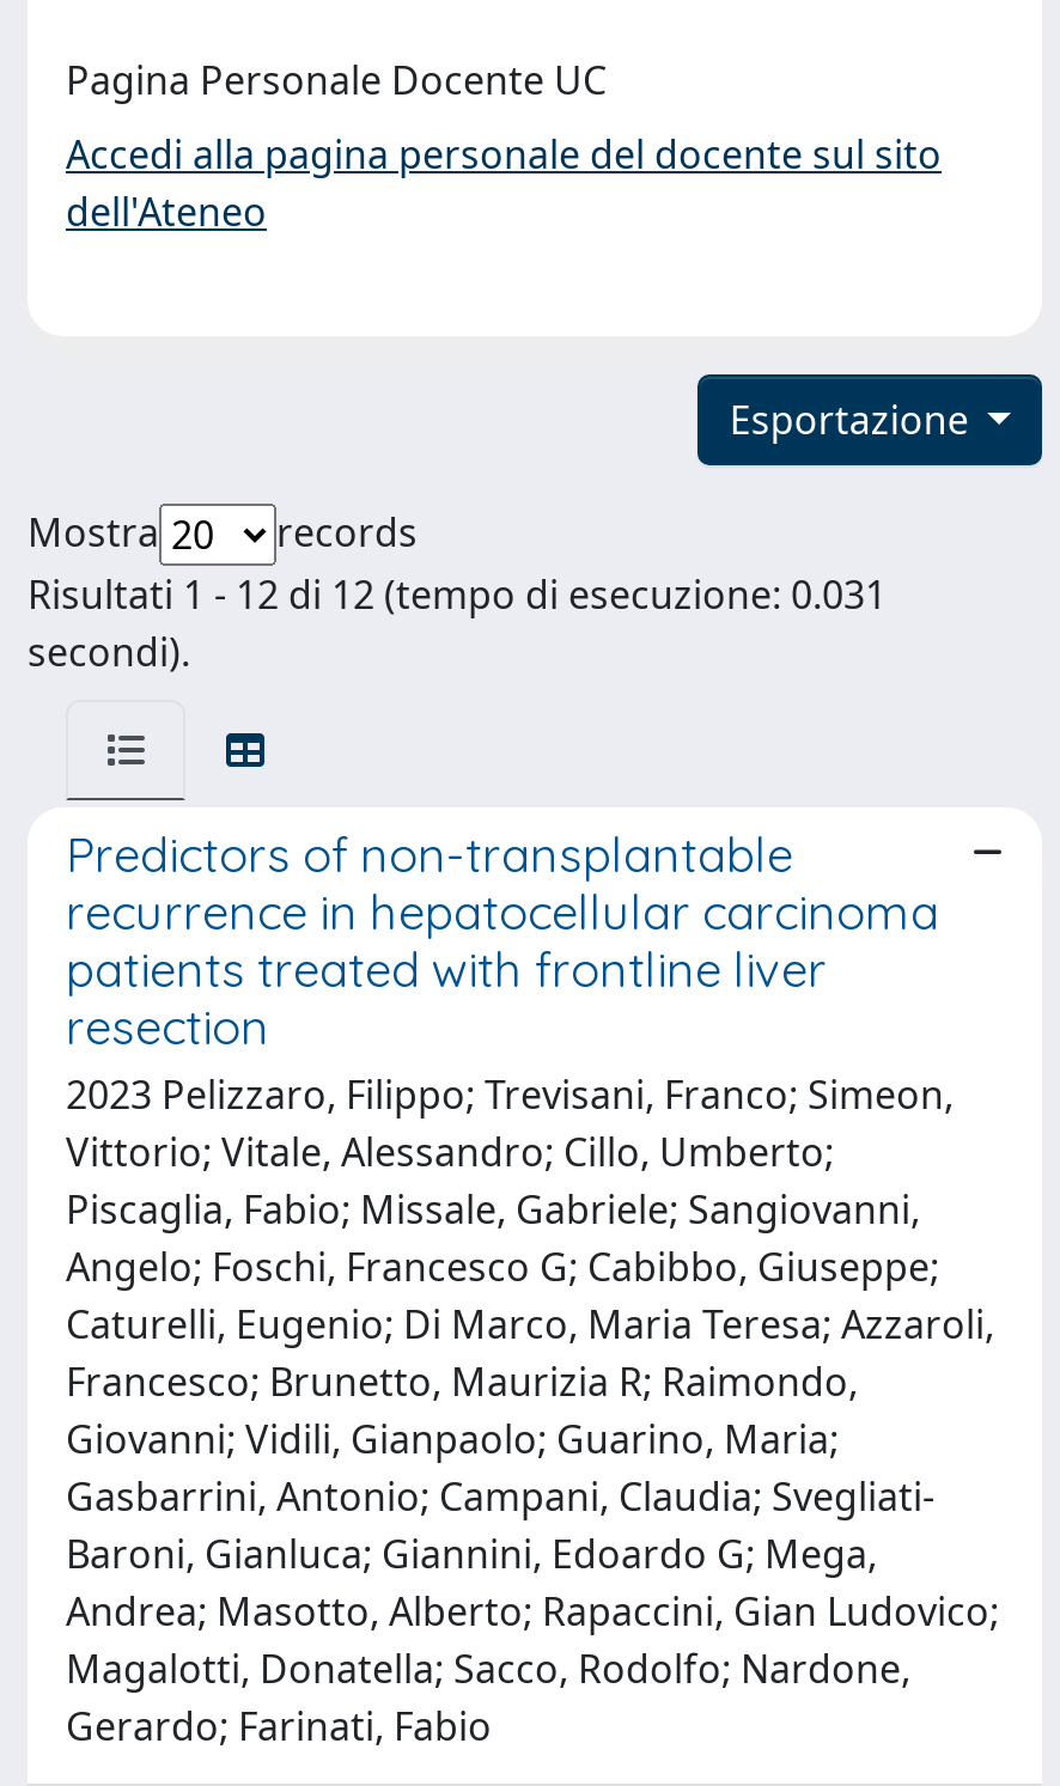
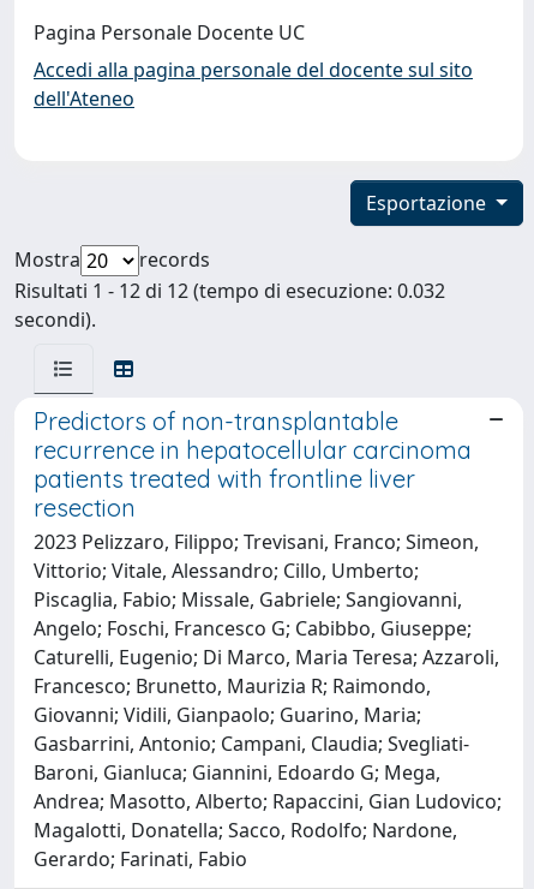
- Risultati 1 - 12 di 12 (tempo di esecuzione: 0.031
+ Risultati 1 - 12 di 12 (tempo di esecuzione: 0.032
